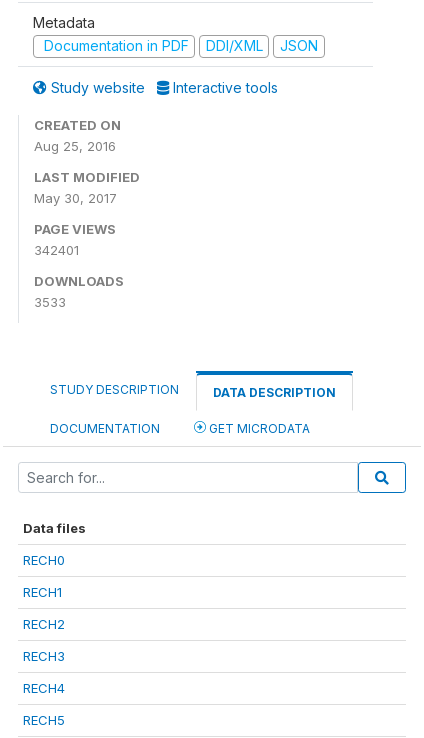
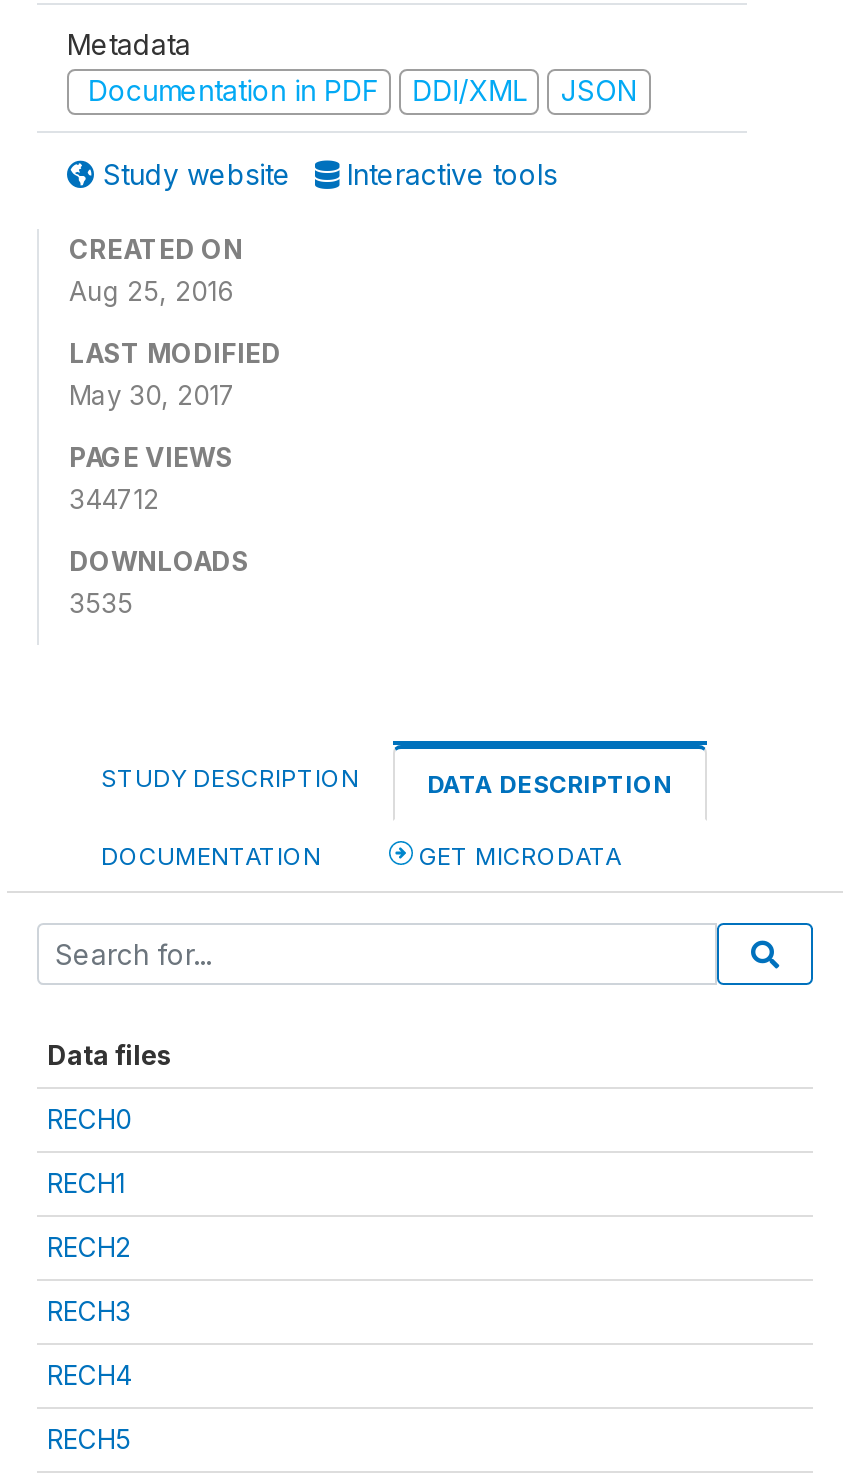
- 342401
+ 344712

- 3533
+ 3535
